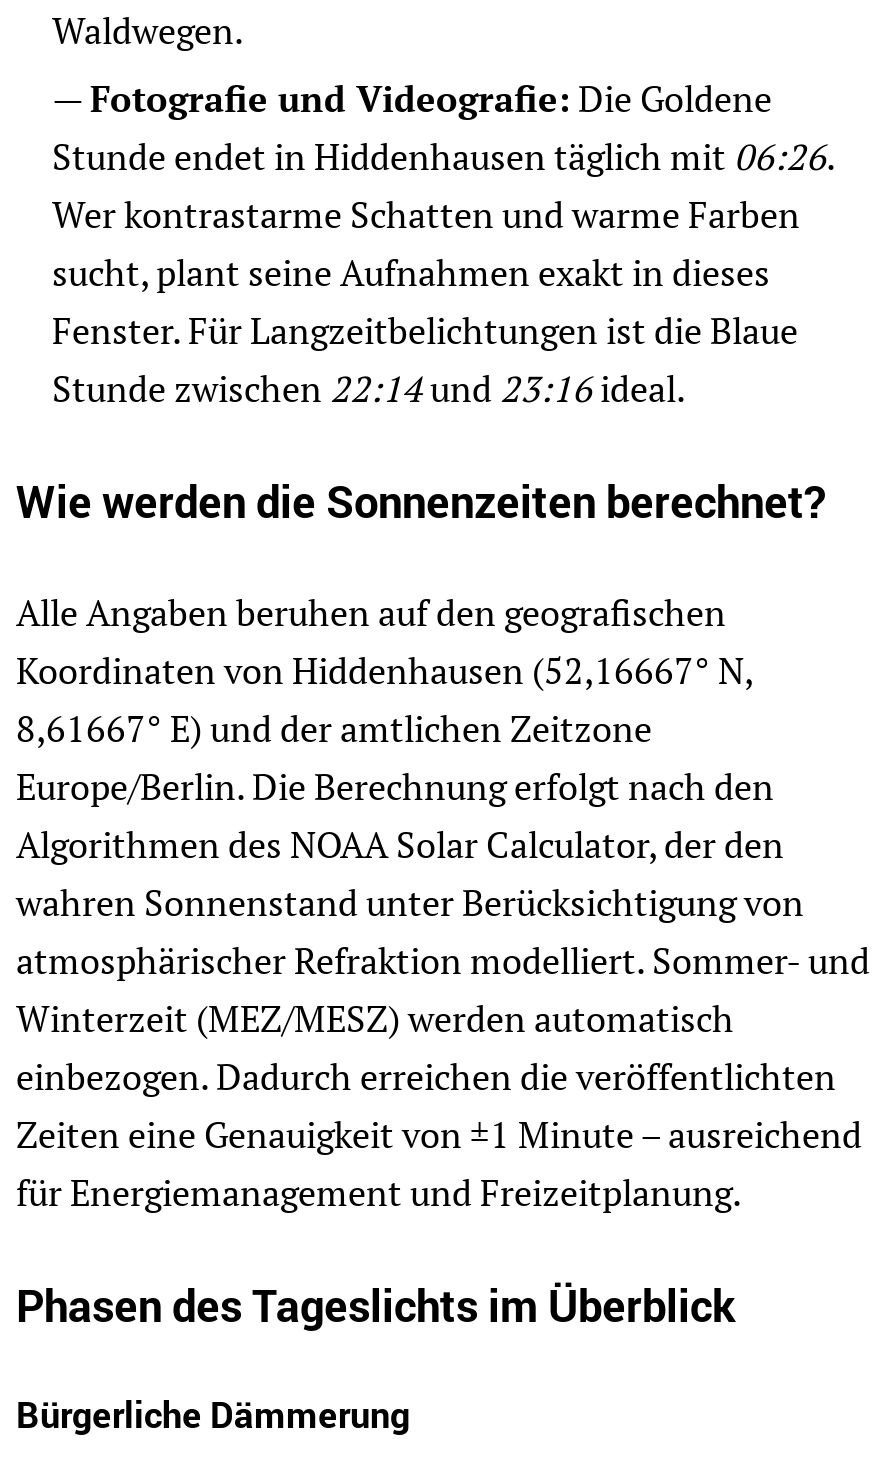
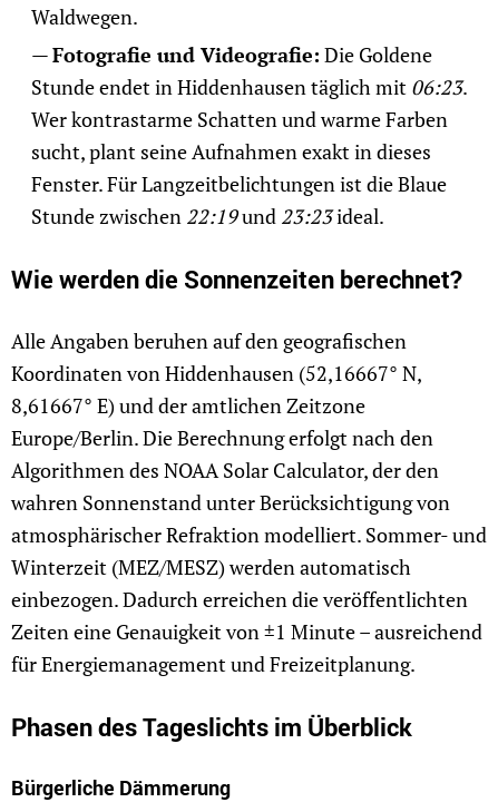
- Stunde endet in Hiddenhausen täglich mit 06:26.
+ Stunde endet in Hiddenhausen täglich mit 06:23.

- Stunde zwischen 22:14und 23:16ideal.
+ Stunde zwischen 22:19und 23:23ideal.
